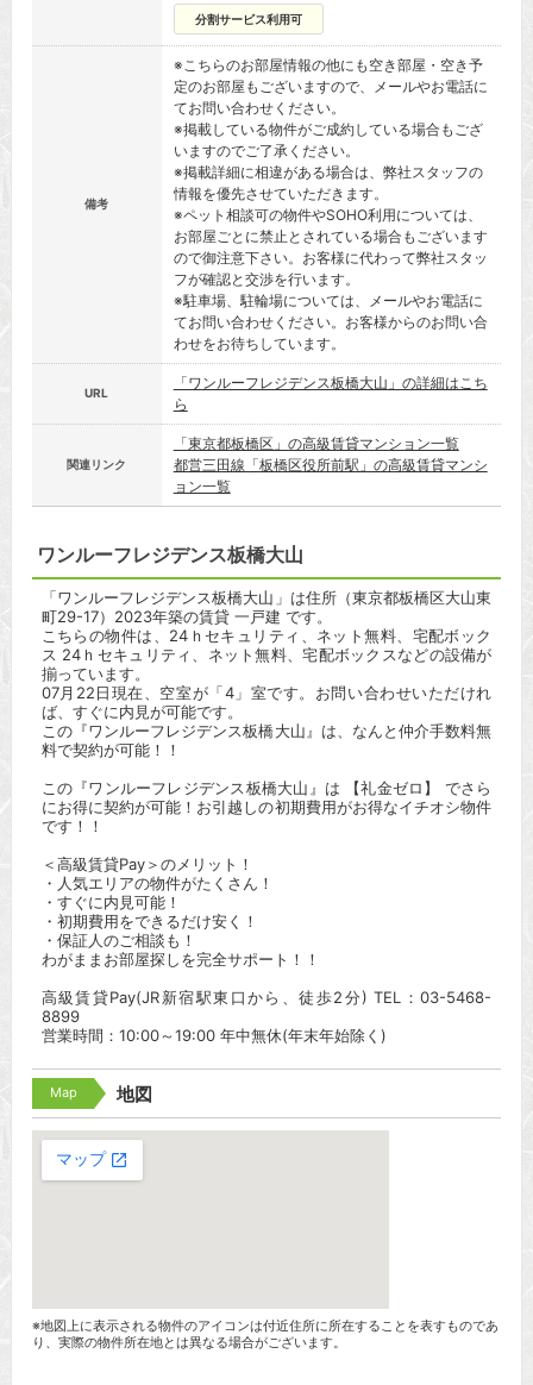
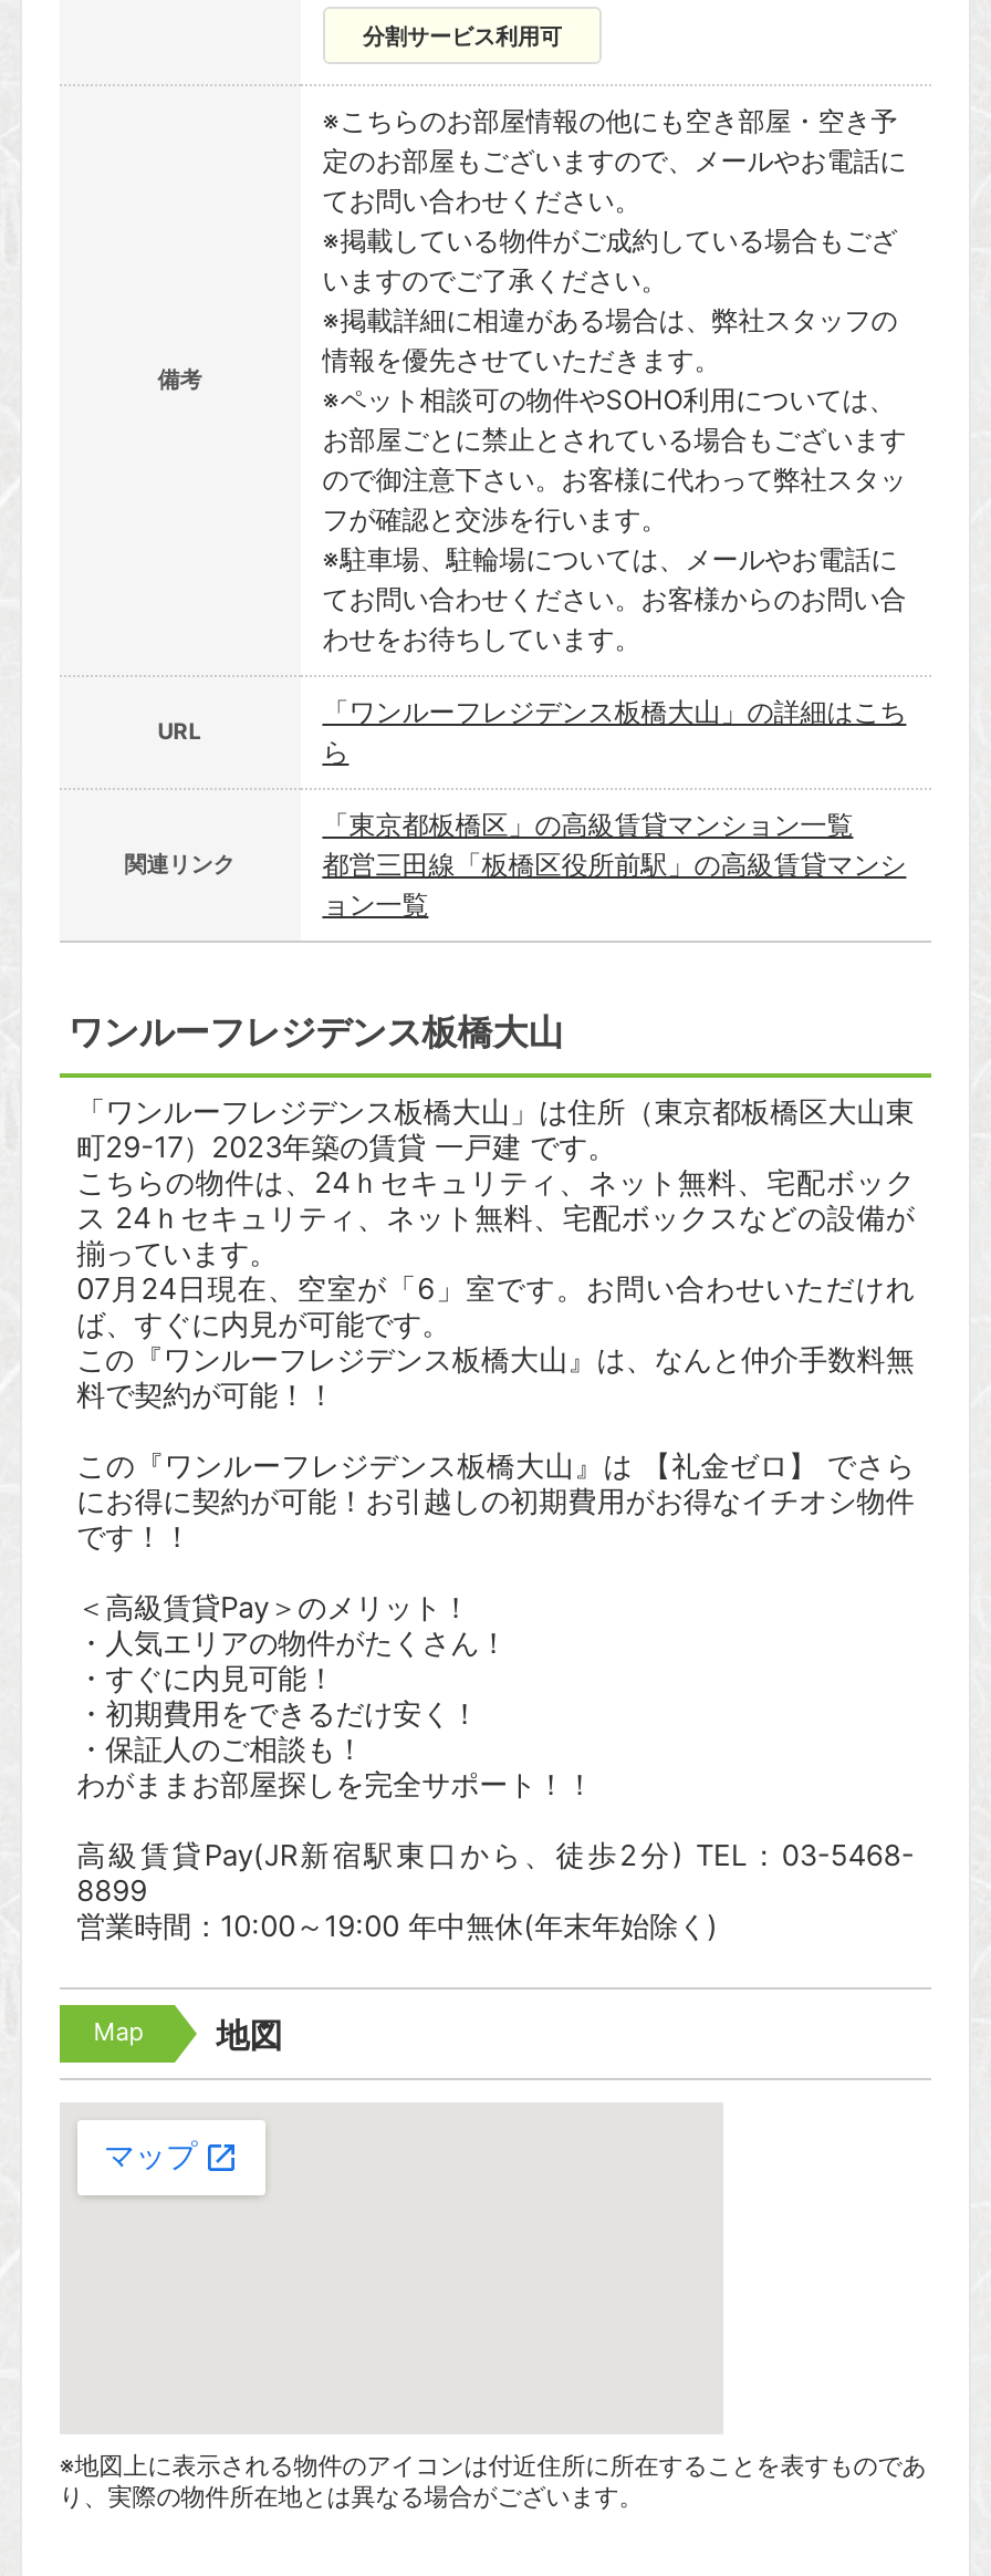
- 07月22日現在、空室が「4」室です。お問い合わせいただけれ
+ 07月24日現在、空室が「6」室です。お問い合わせいただけれ
